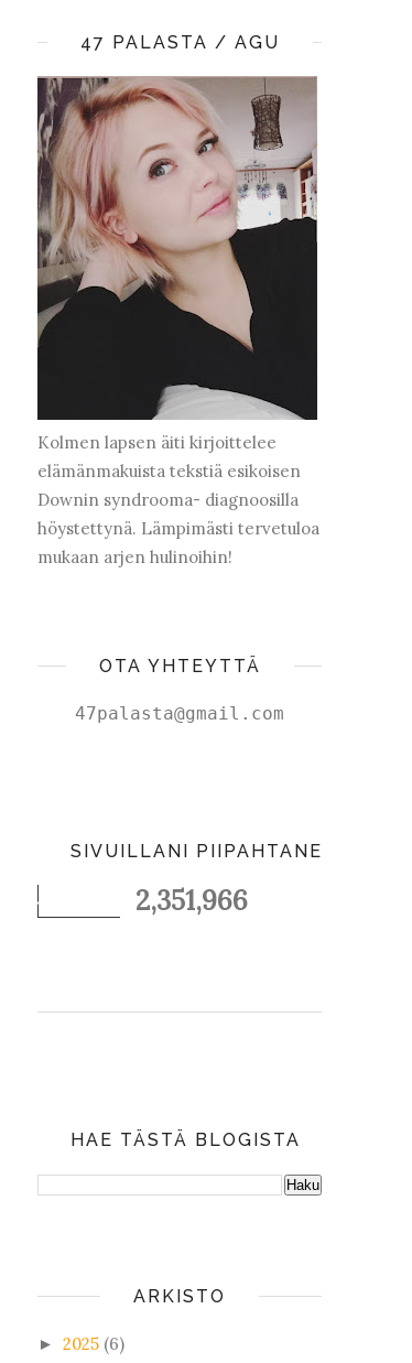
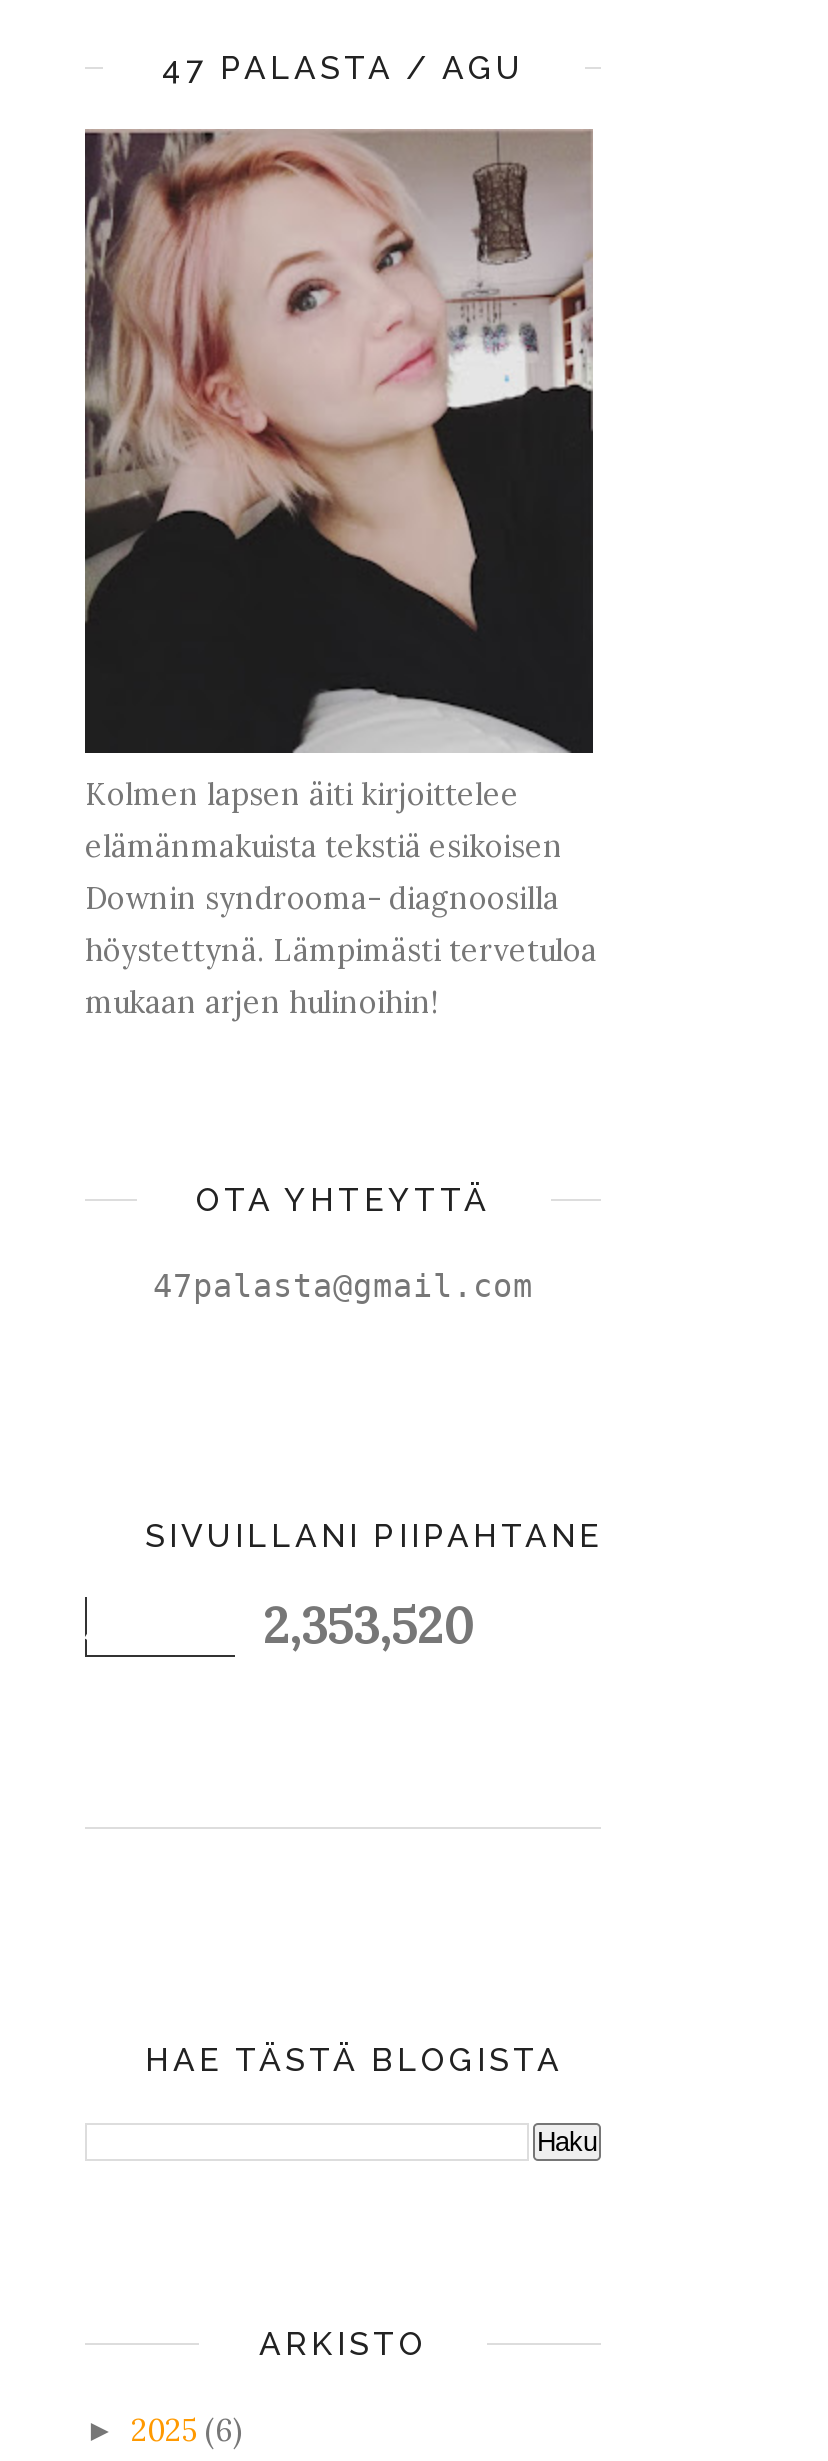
- 2,351,966
+ 2,353,520
